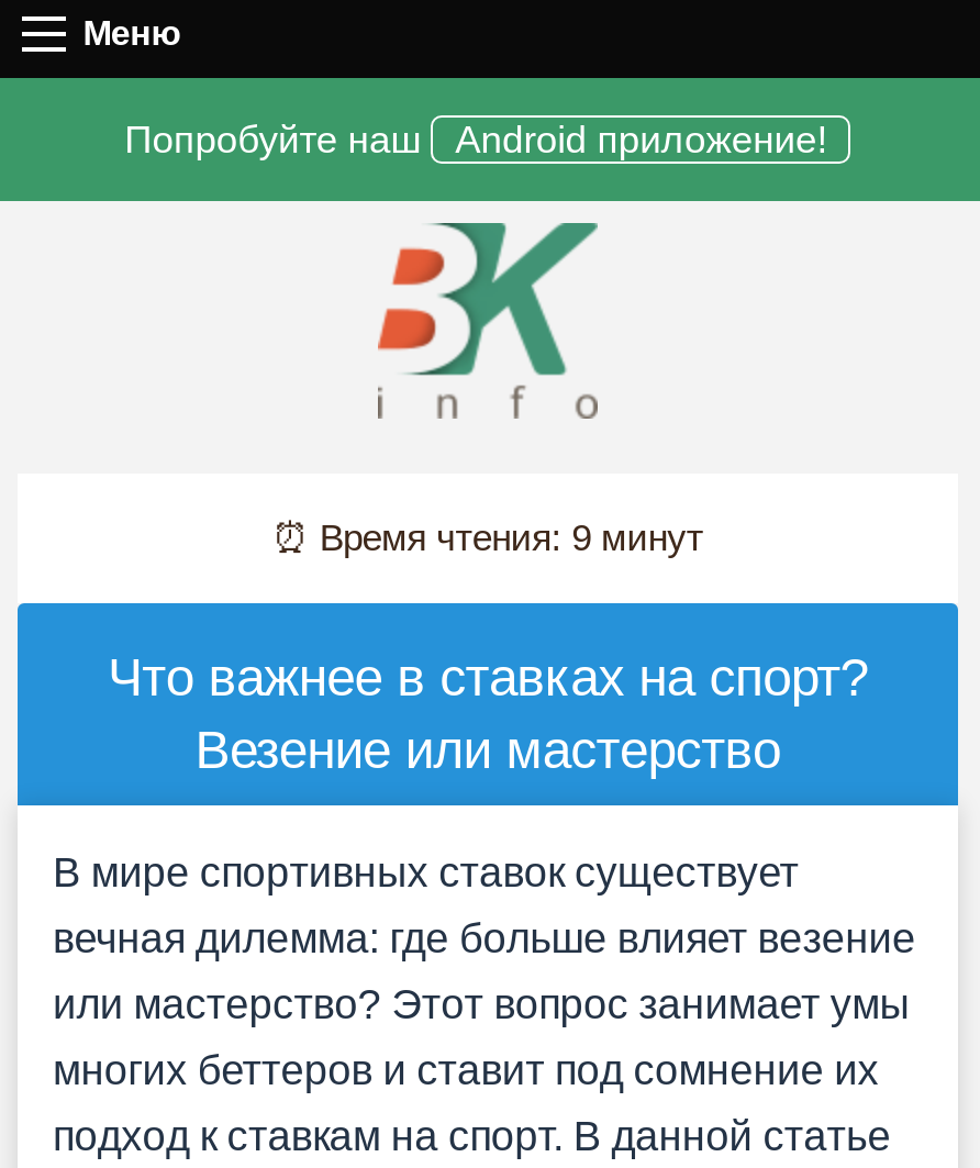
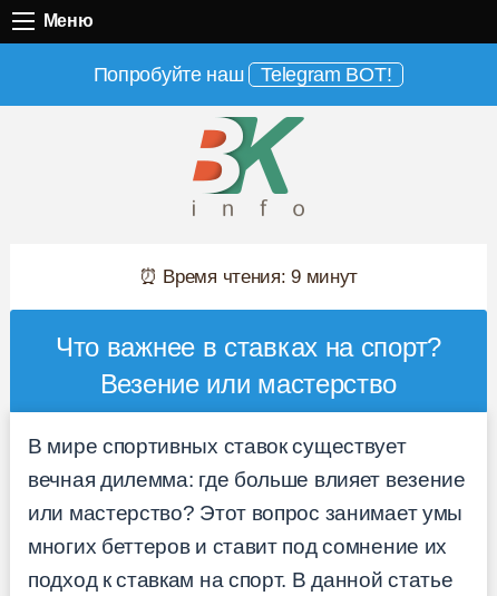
- Попробуйте наш Android приложение!
+ Попробуйте наш Telegram BOT!
